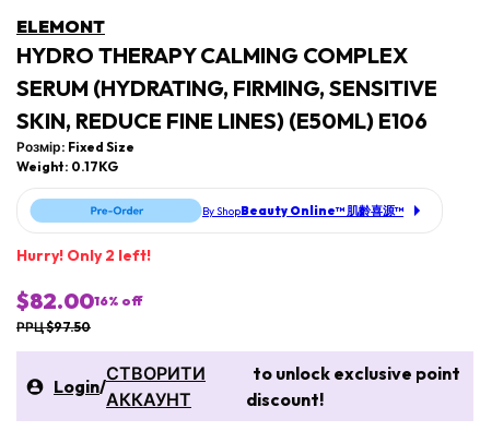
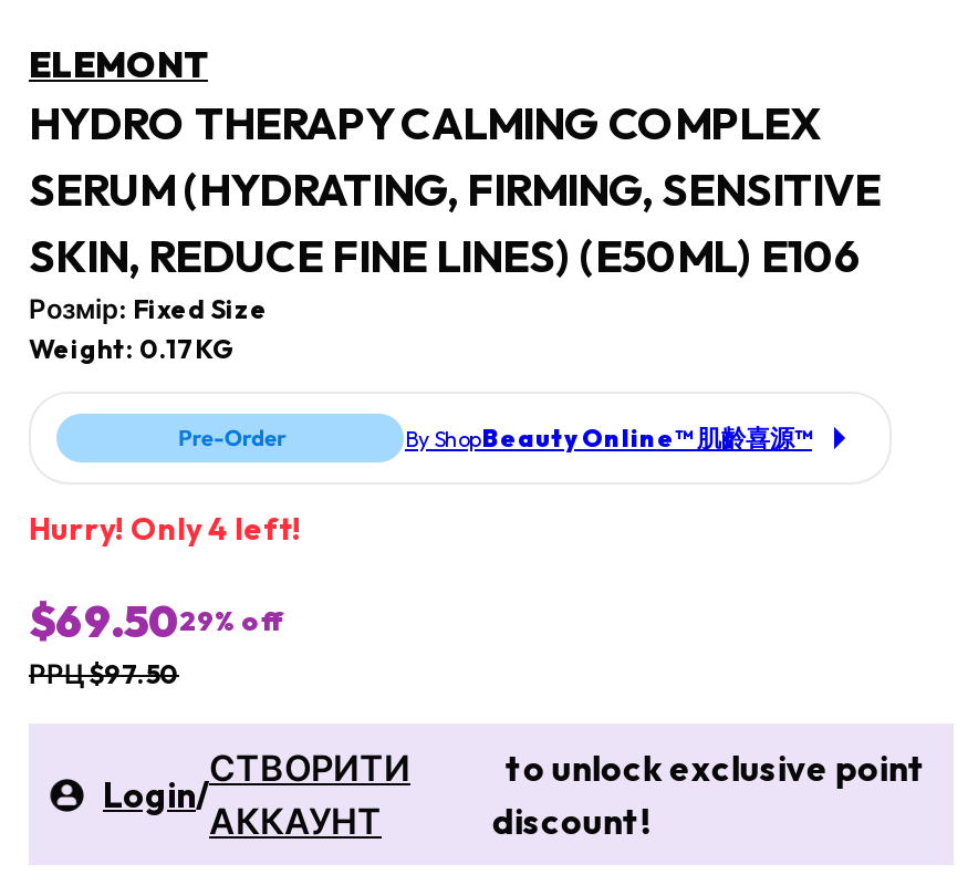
- Hurry! Only 2 left!
+ Hurry! Only 4 left!

- $82.0016% off
+ $69.5029% off
